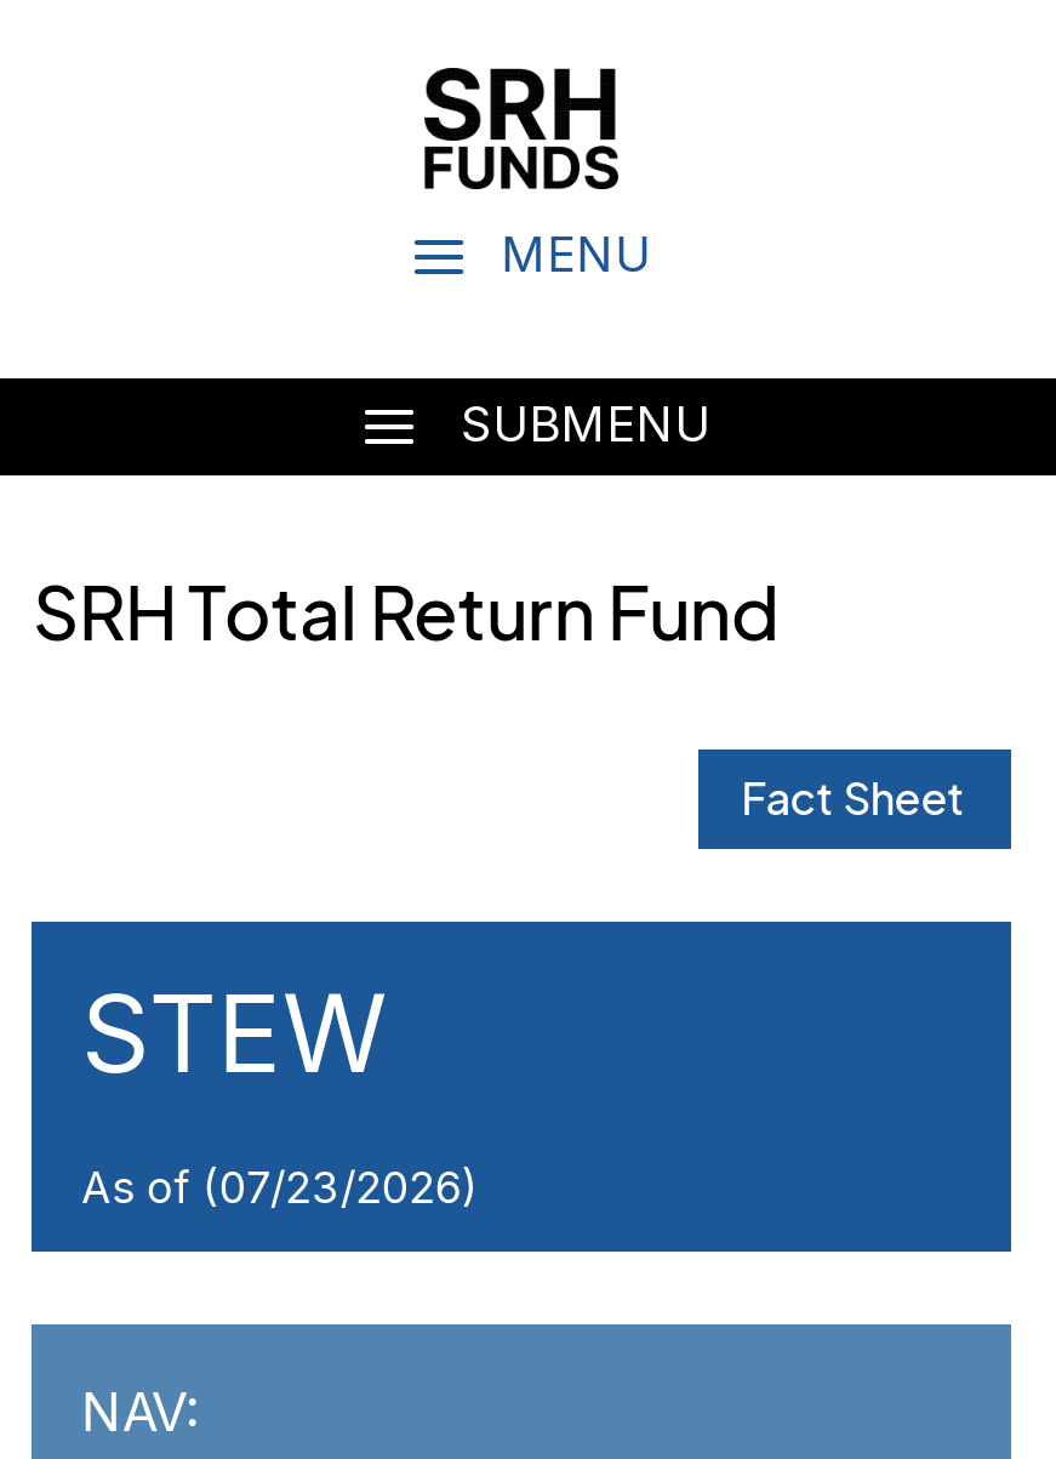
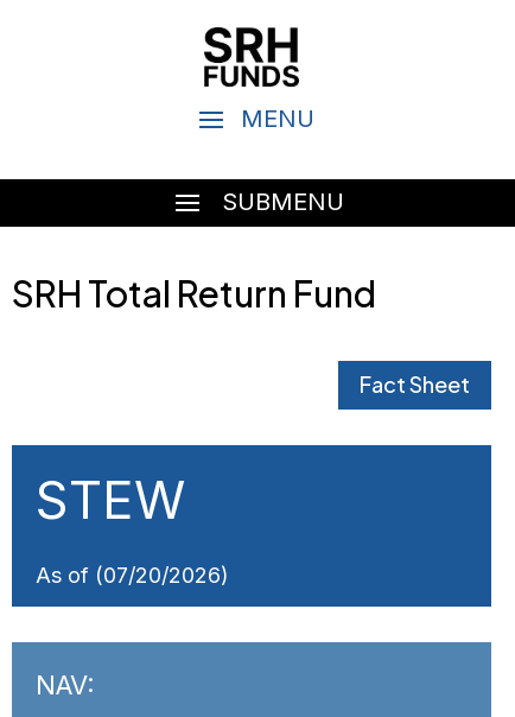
- As of (07/23/2026)
+ As of (07/20/2026)
